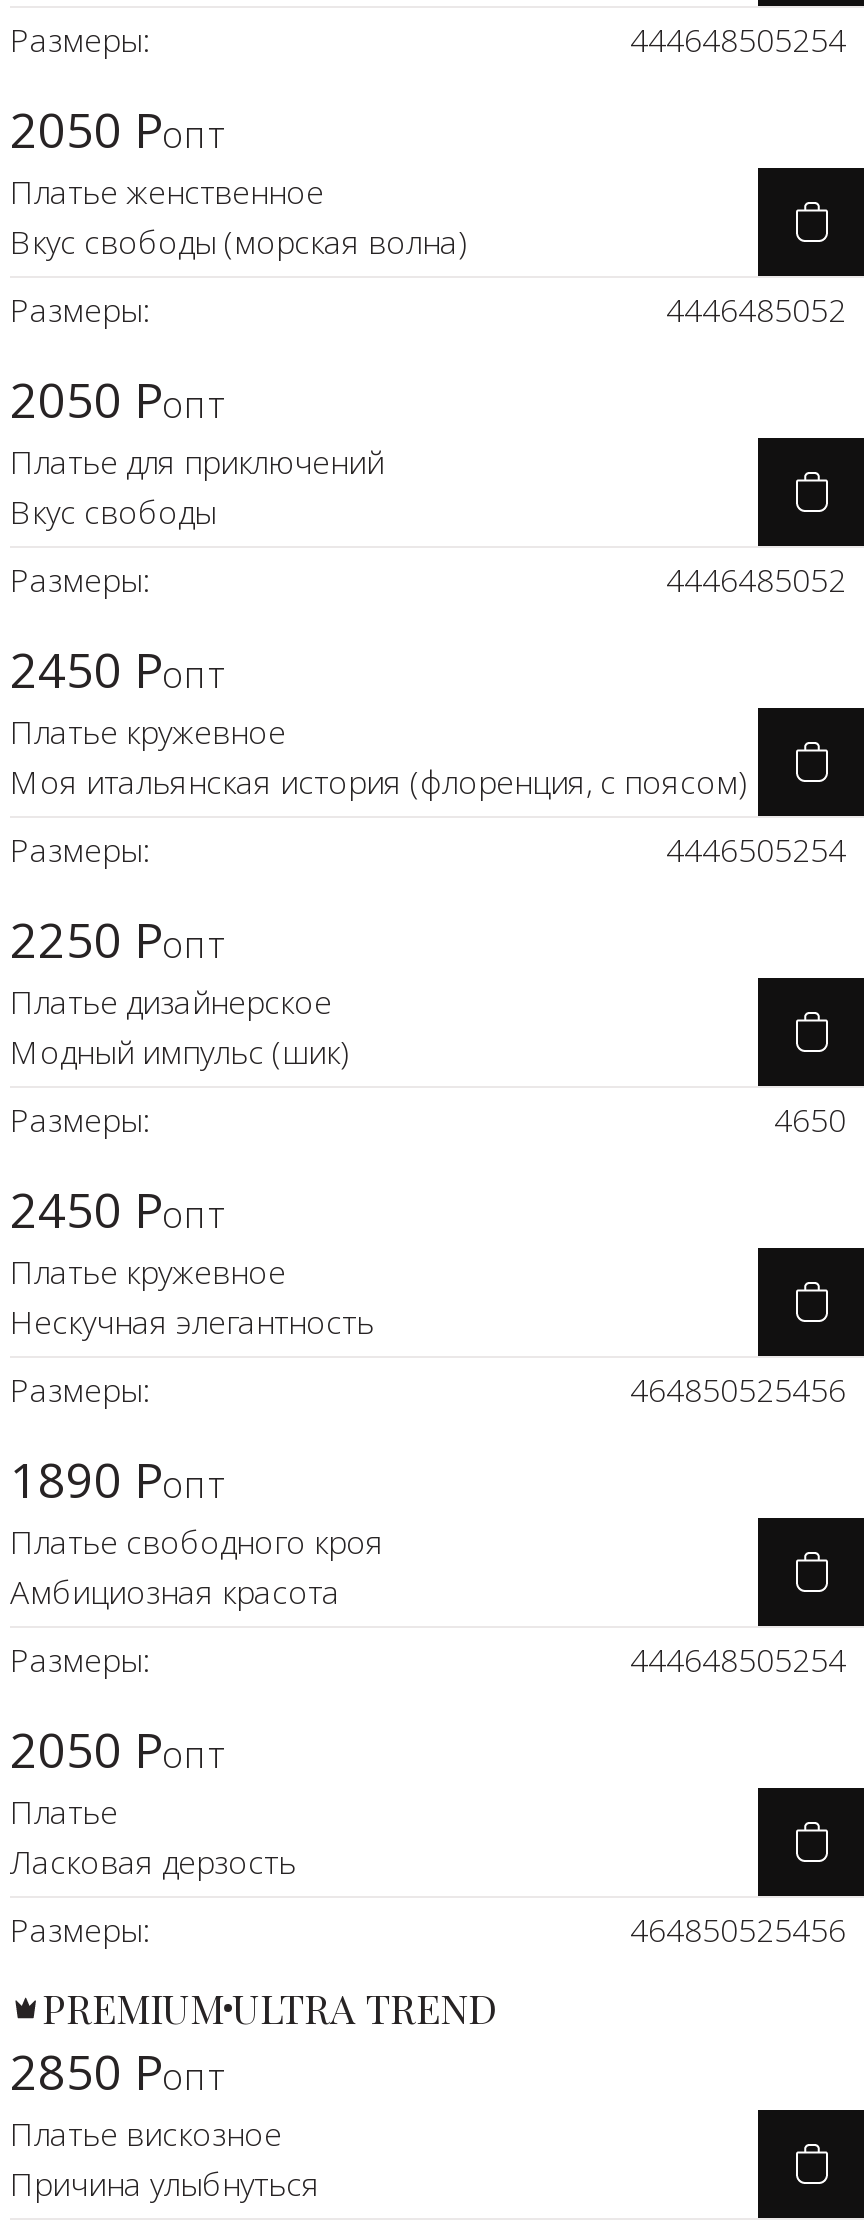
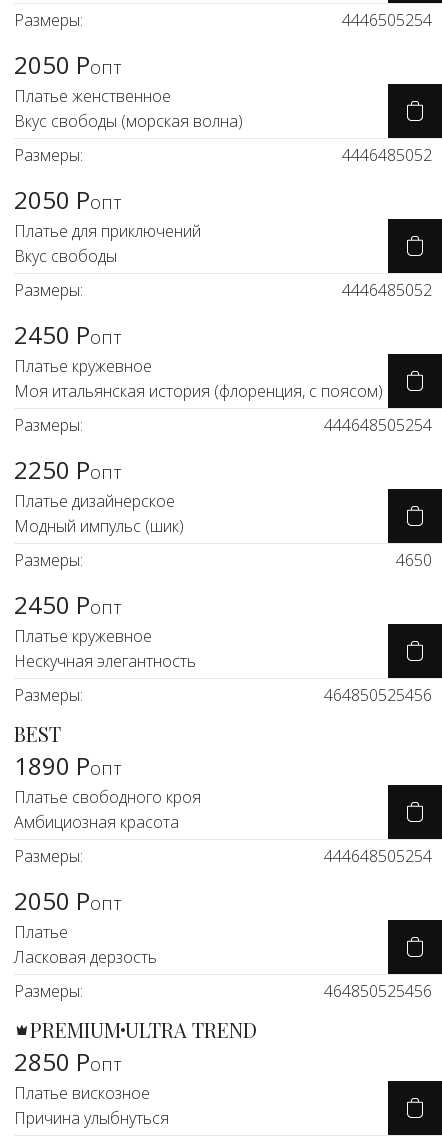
- 444648505254
+ 4446505254

- 4446505254
+ 444648505254

+ BEST
